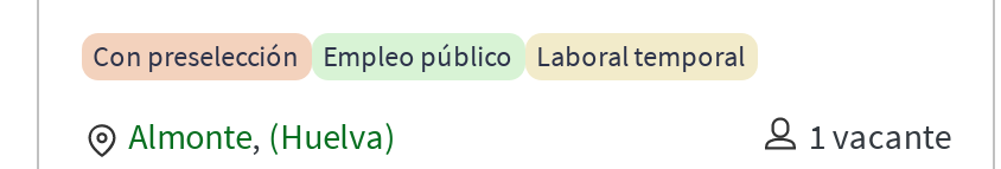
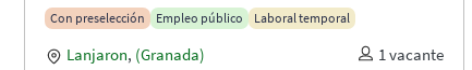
- Almonte, (Huelva)
+ Lanjaron, (Granada)
